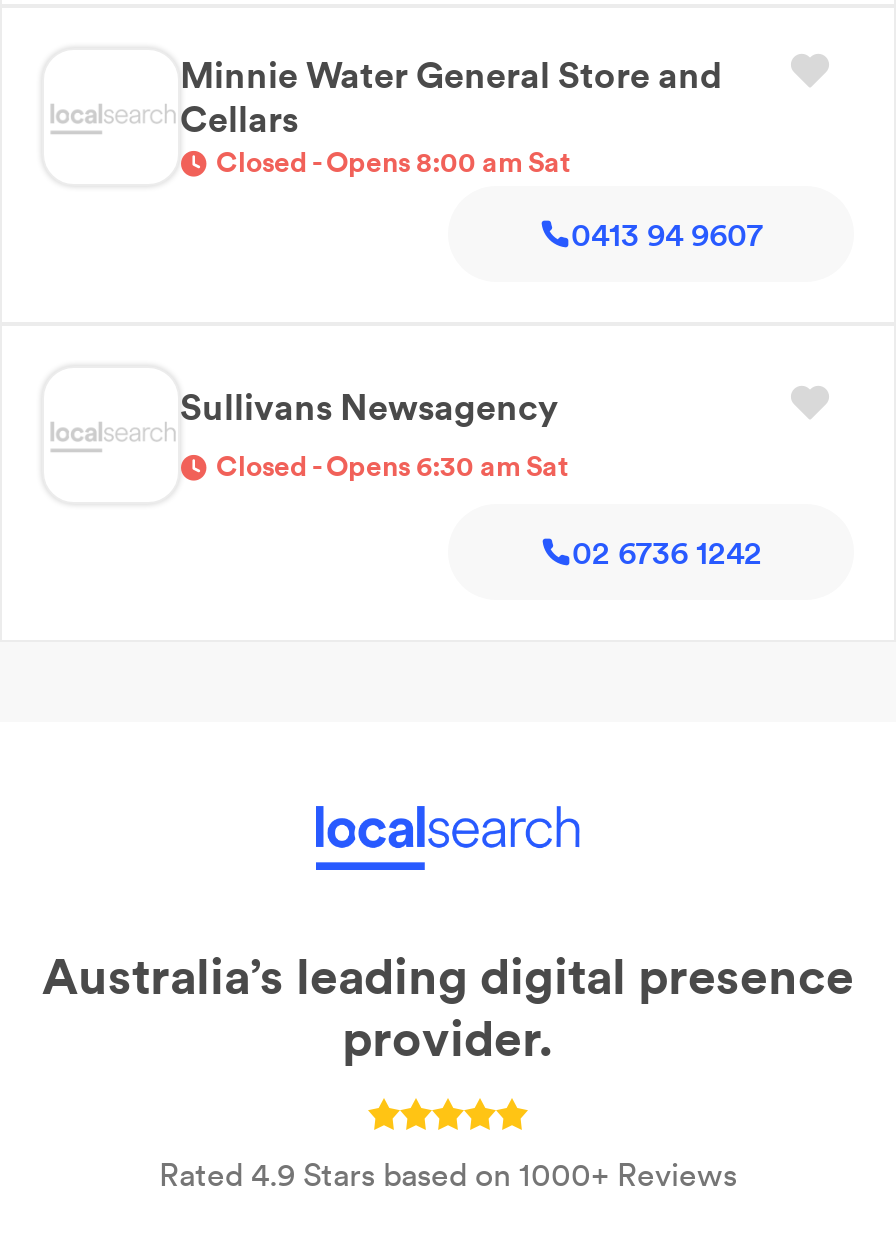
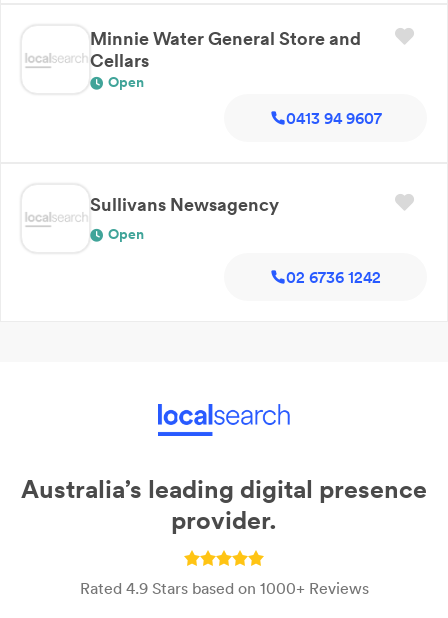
- Closed - Opens 8:00 am Sat
+ Open

- Closed - Opens 6:30 am Sat
+ Open
